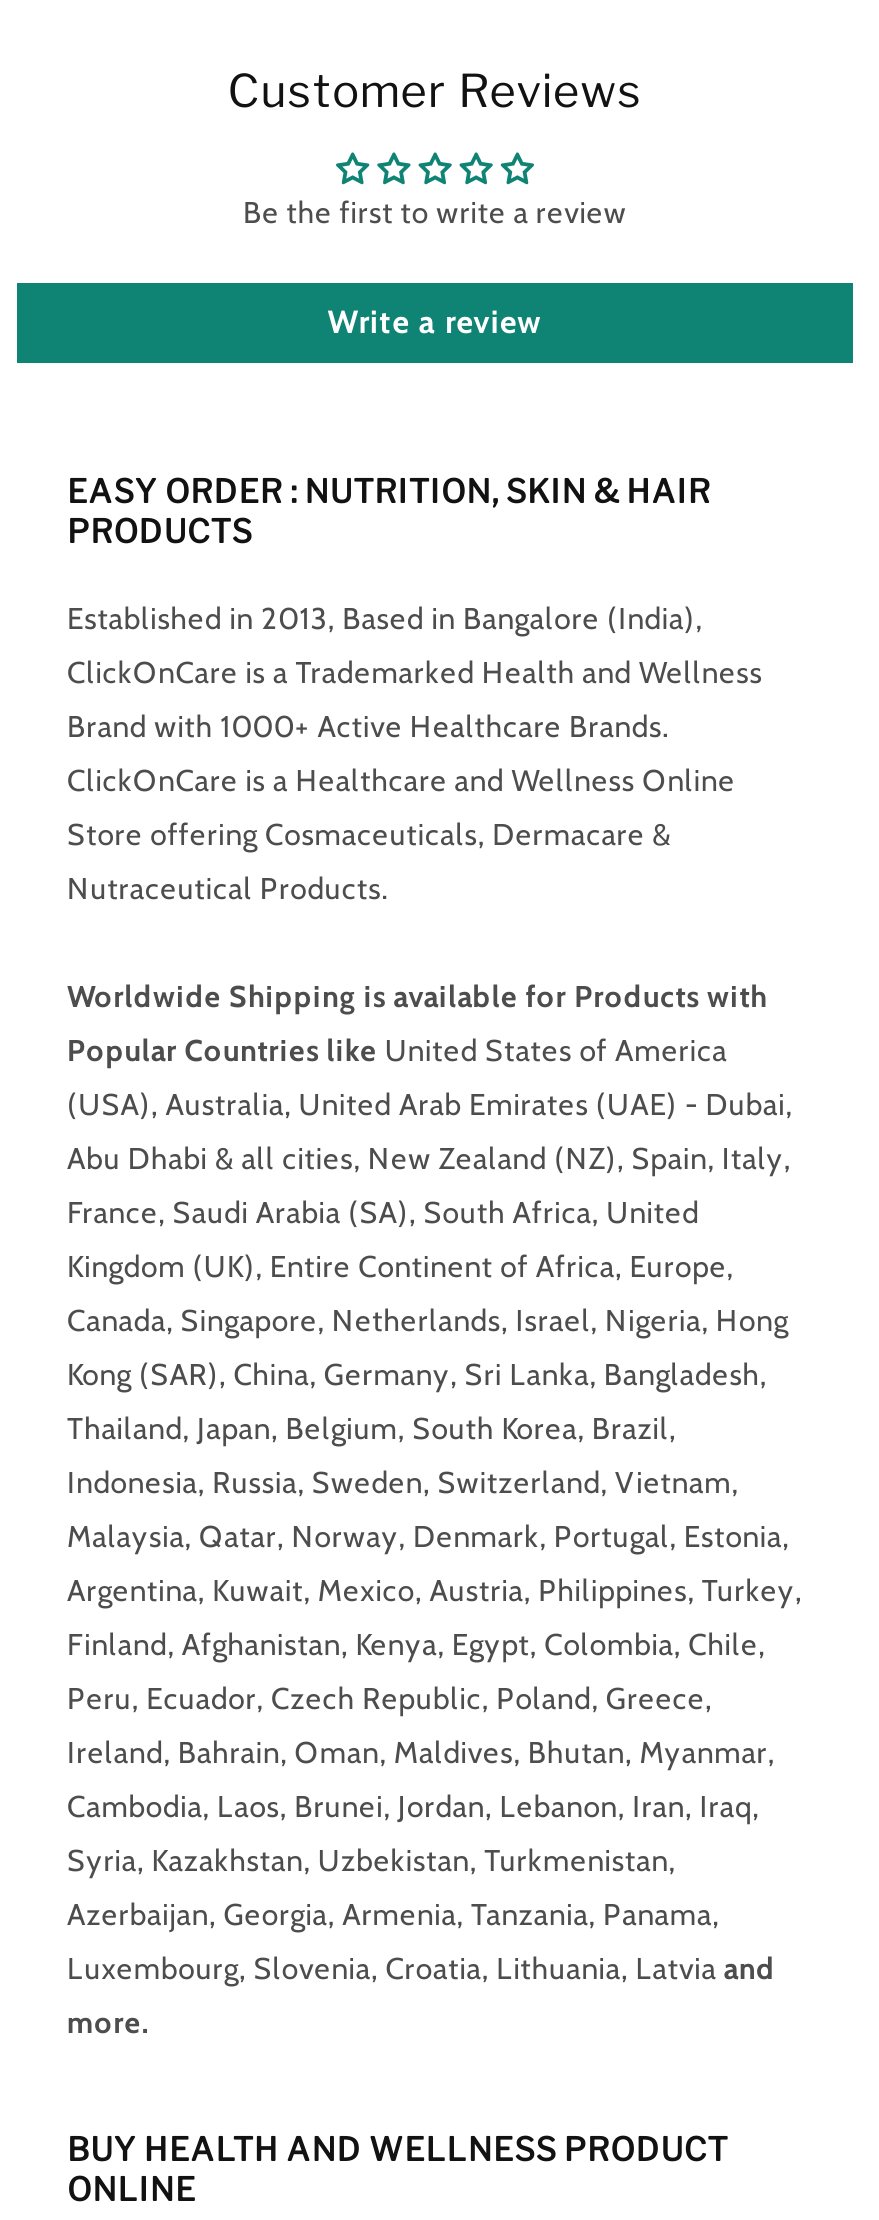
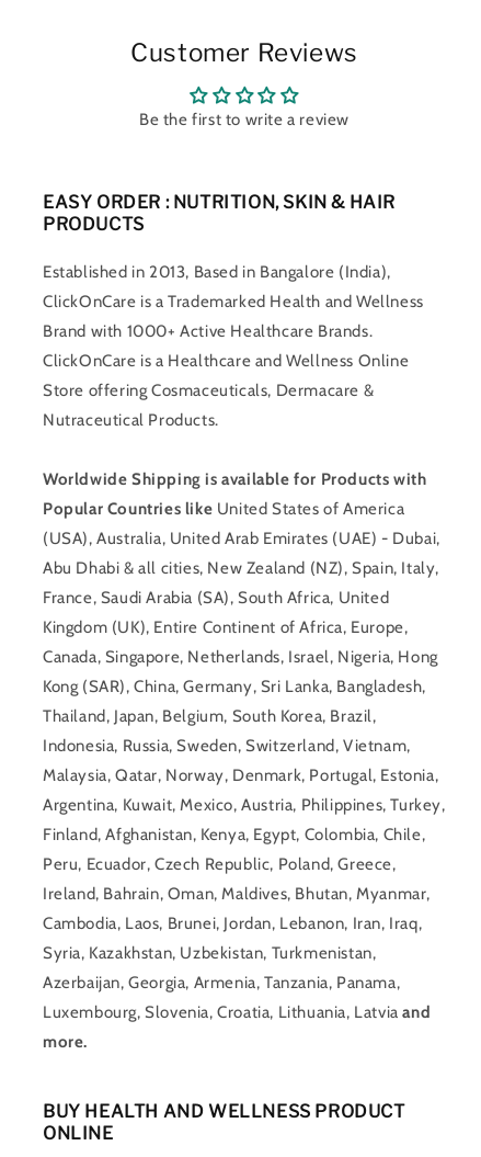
- Write a review
